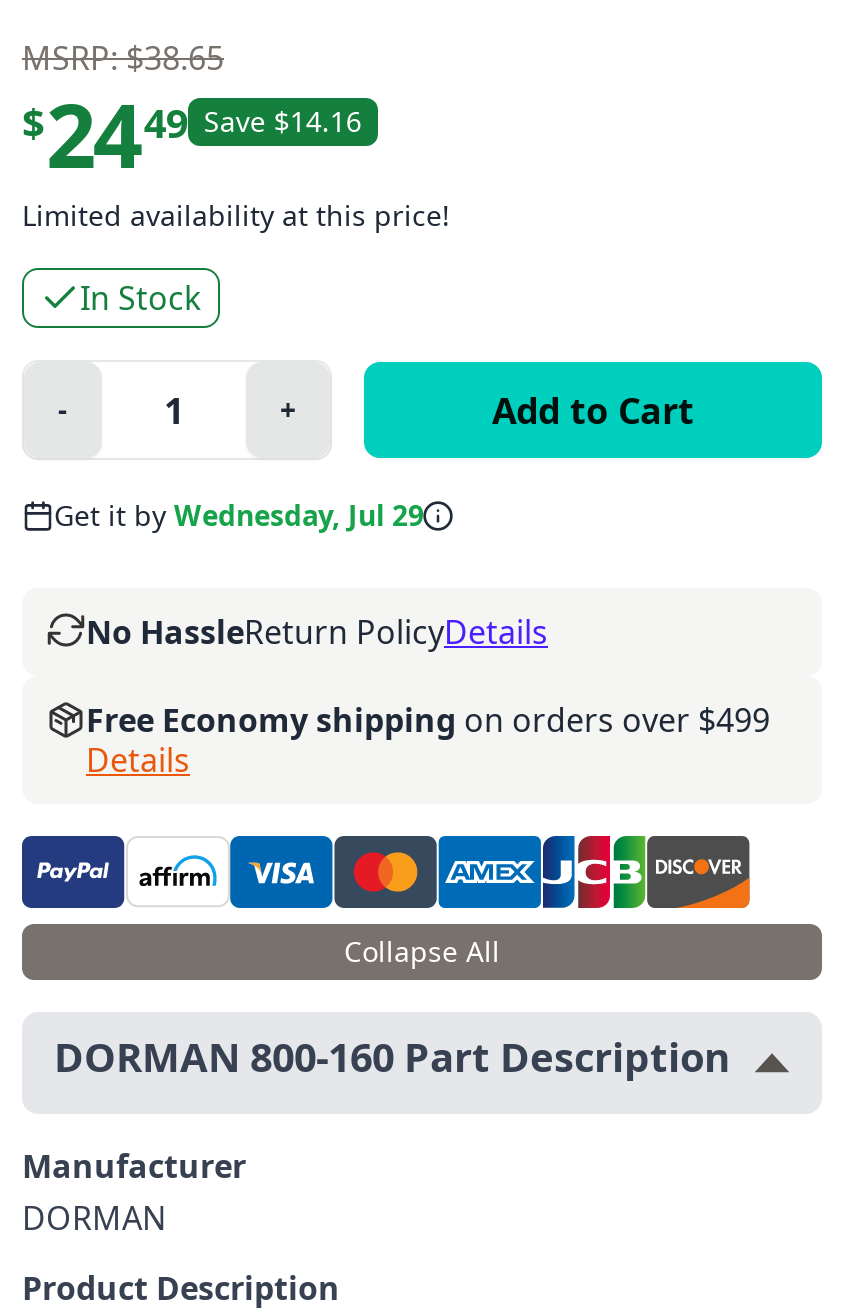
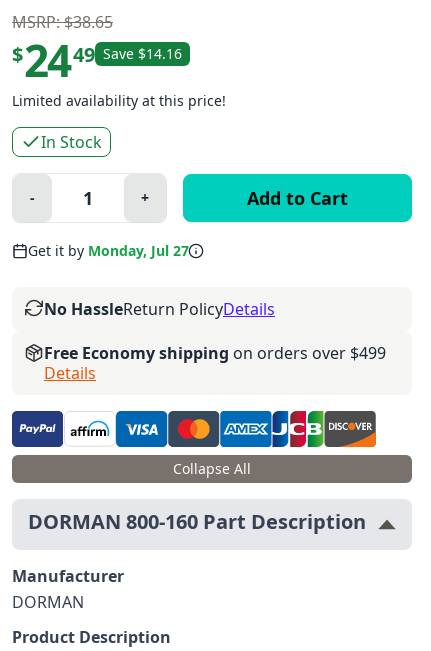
- Get it by Wednesday, Jul 29
+ Get it by Monday, Jul 27
